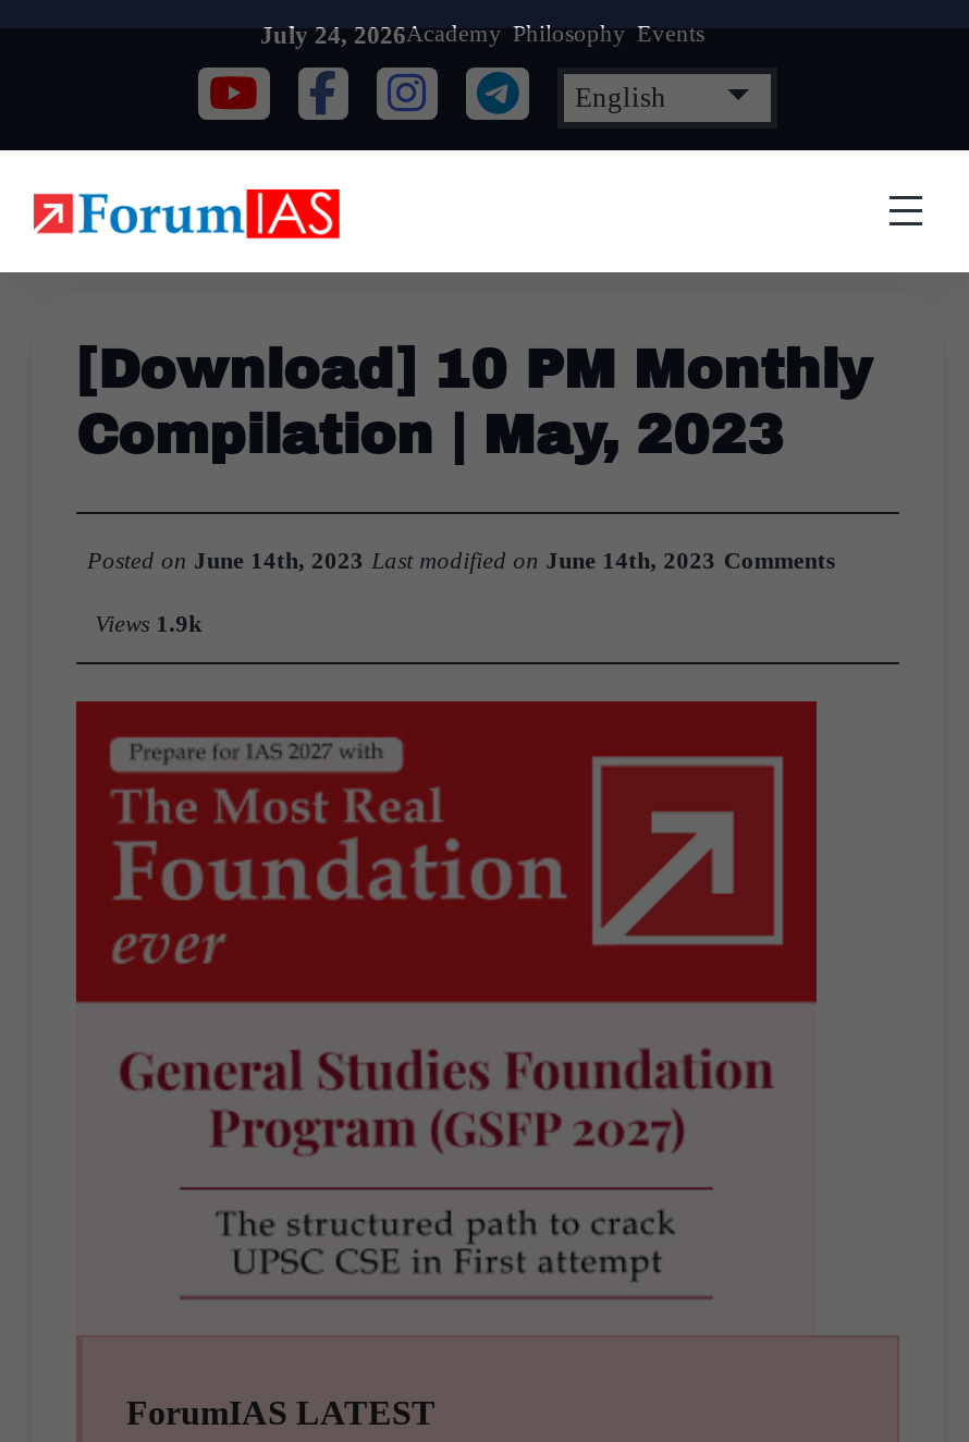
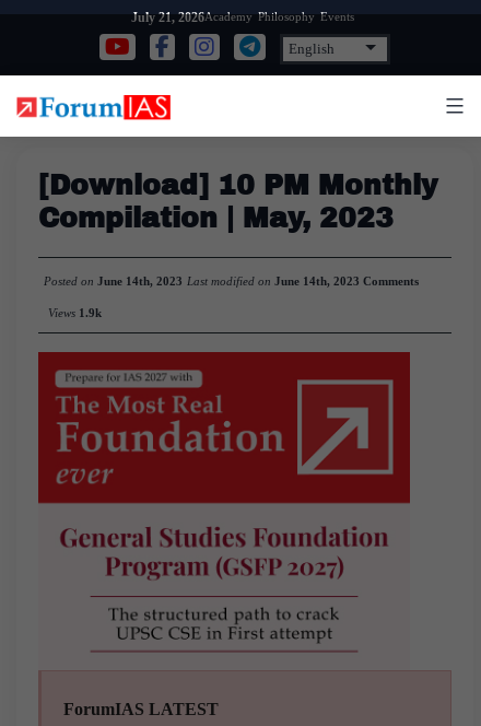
- July 24, 2026Academy Philosophy Events
+ July 21, 2026Academy Philosophy Events
